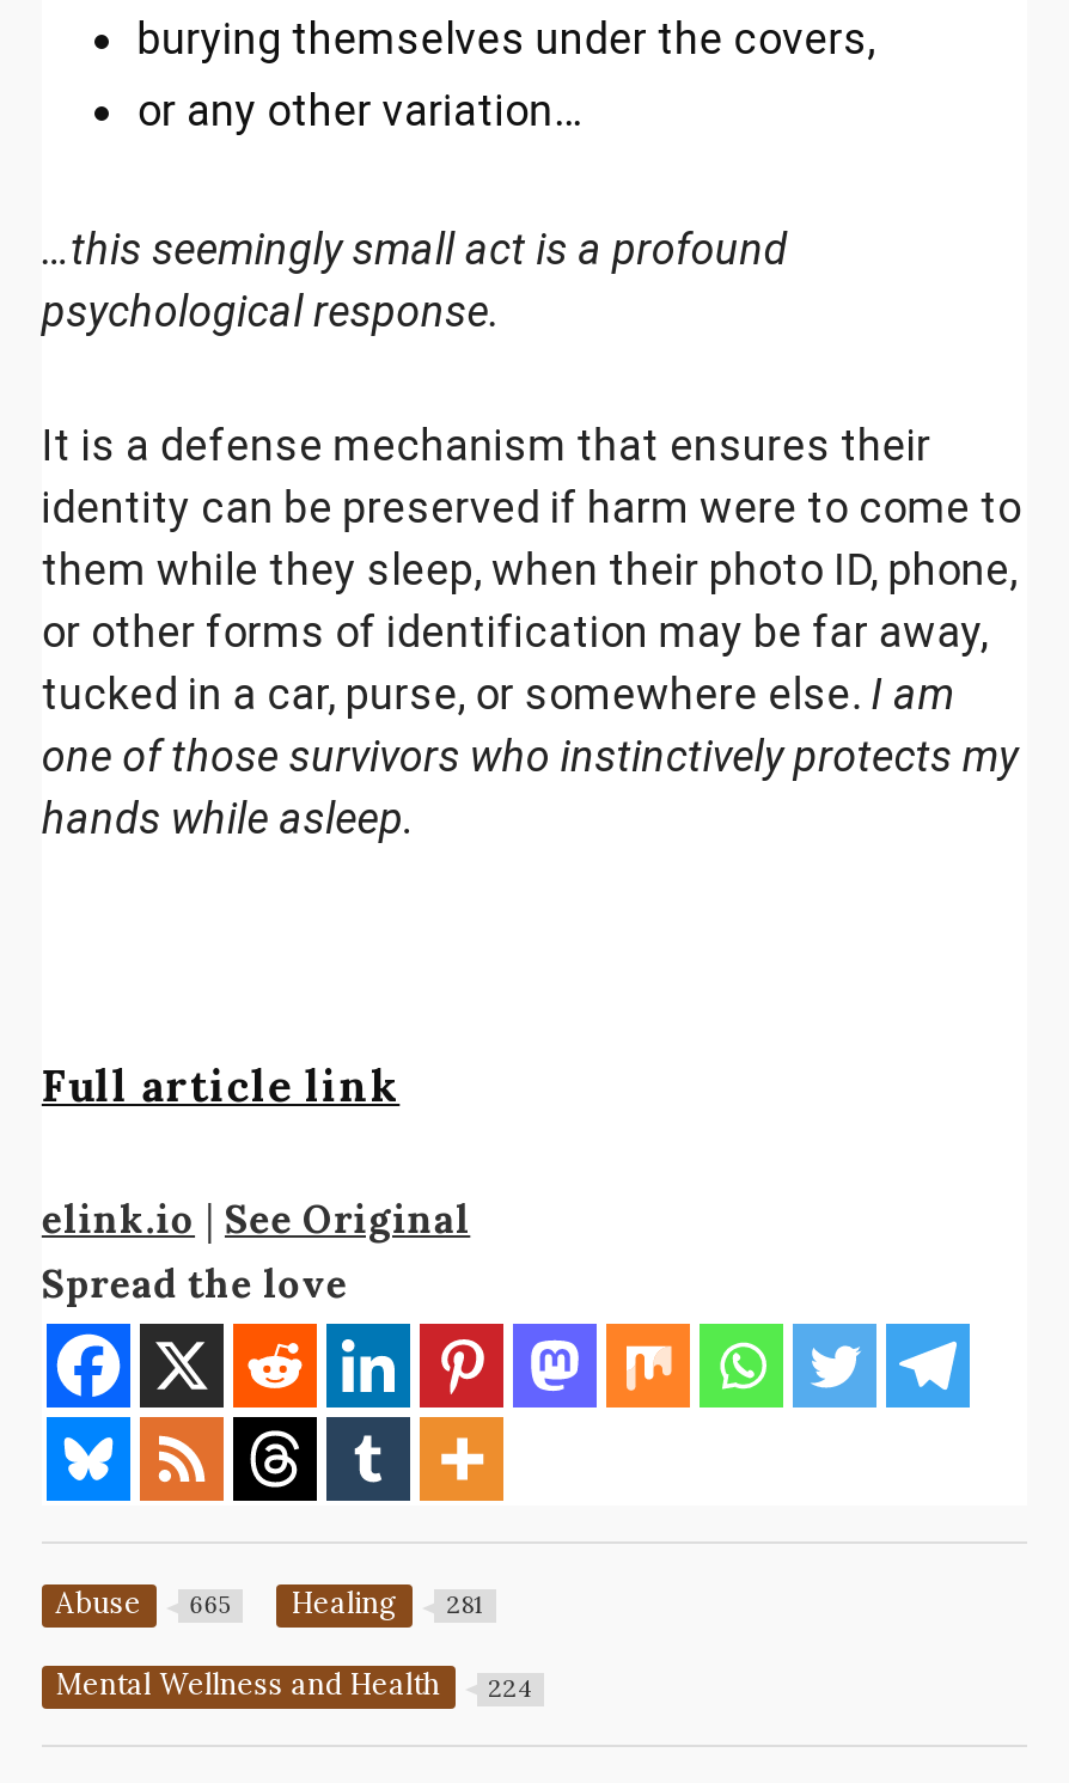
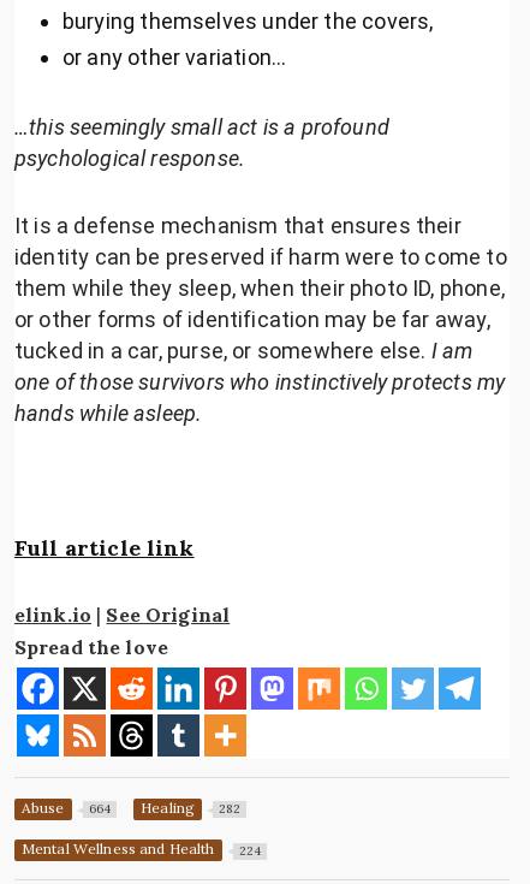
- 665
+ 664

- 281
+ 282
